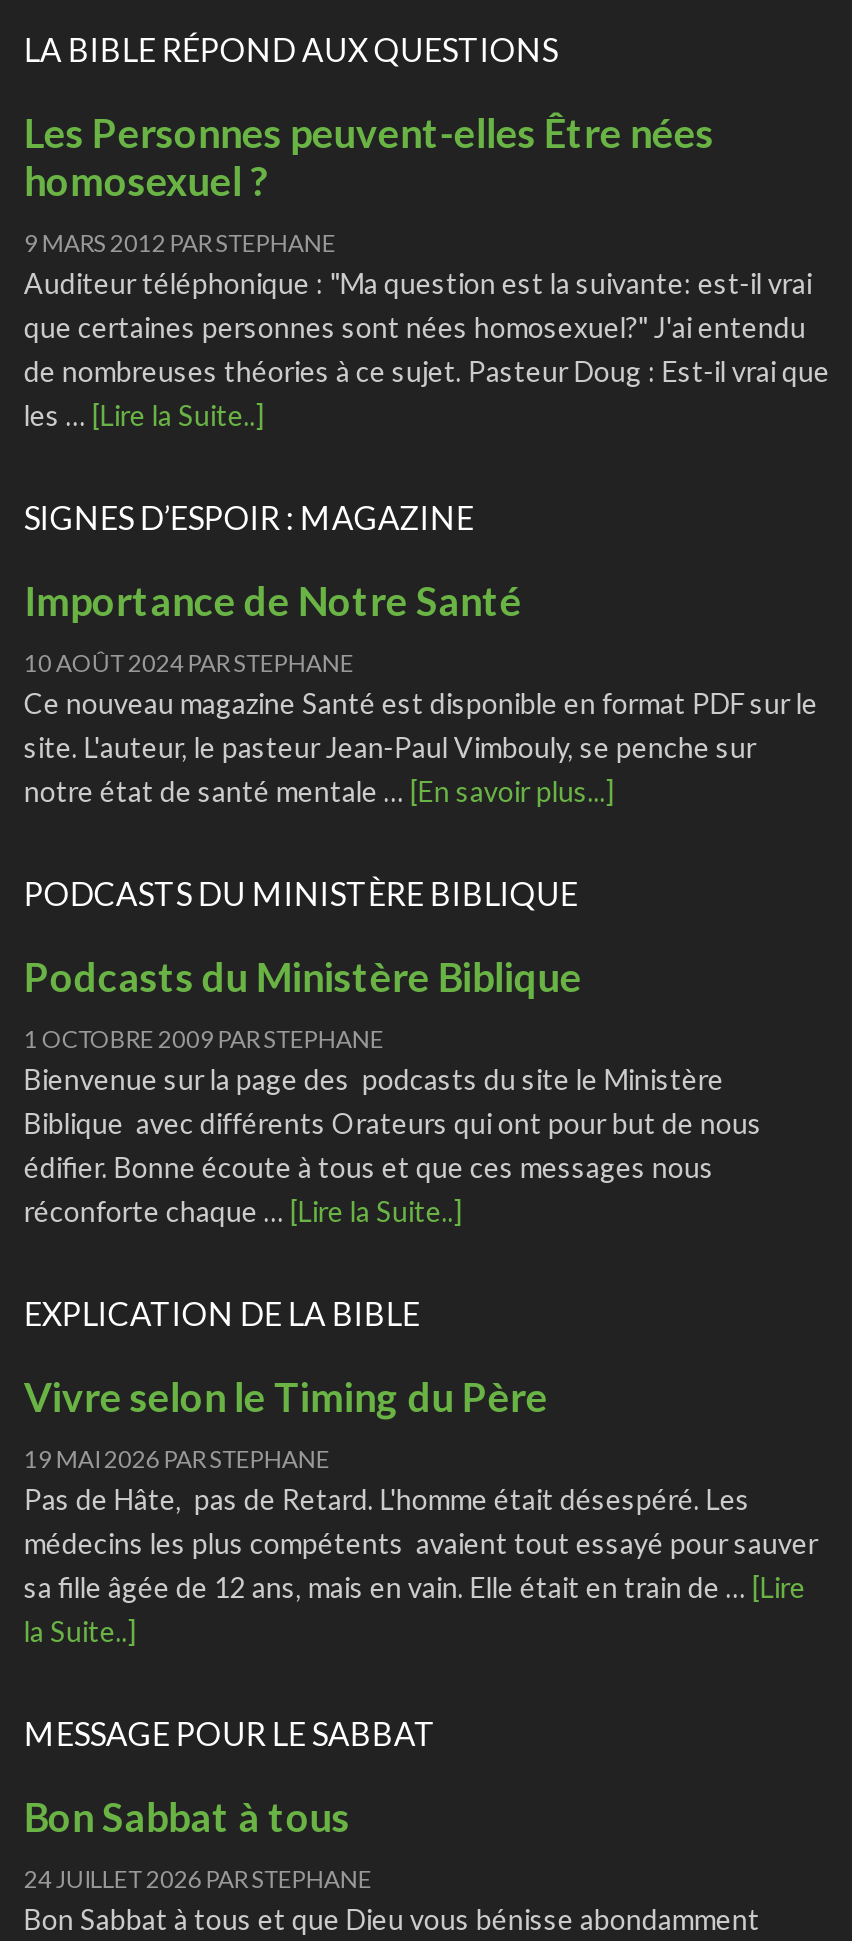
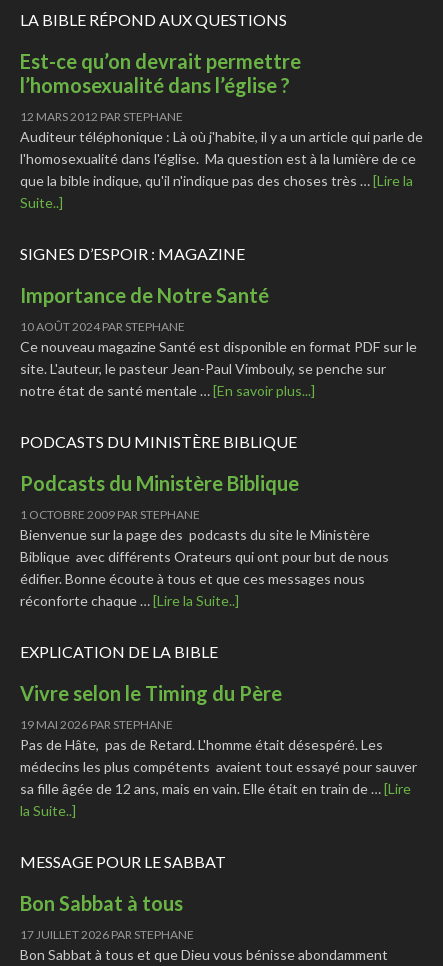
- Les Personnes peuvent-elles Être nées
- homosexuel ?
+ Est-ce qu’on devrait permettre
+ l’homosexualité dans l’église ?

- 9 MARS 2012 PARSTEPHANE
- Auditeur téléphonique : "Ma question est la suivante: est-il vrai
- que certaines personnes sont nées homosexuel?" J'ai entendu
- de nombreuses théories à ce sujet. Pasteur Doug : Est-il vrai que
- les … [Lire la Suite..]
+ 12 MARS 2012 PAR STEPHANE
+ Auditeur téléphonique : Là où j'habite, il y a un article qui parle de
+ l'homosexualité dans l'église. Ma question est à la lumière de ce
+ que la bible indique, qu'il n'indique pas des choses très … [Lire la
+ Suite..]

- 24 JUILLET 2026 PARSTEPHANE
+ 17 JUILLET 2026 PARSTEPHANE
